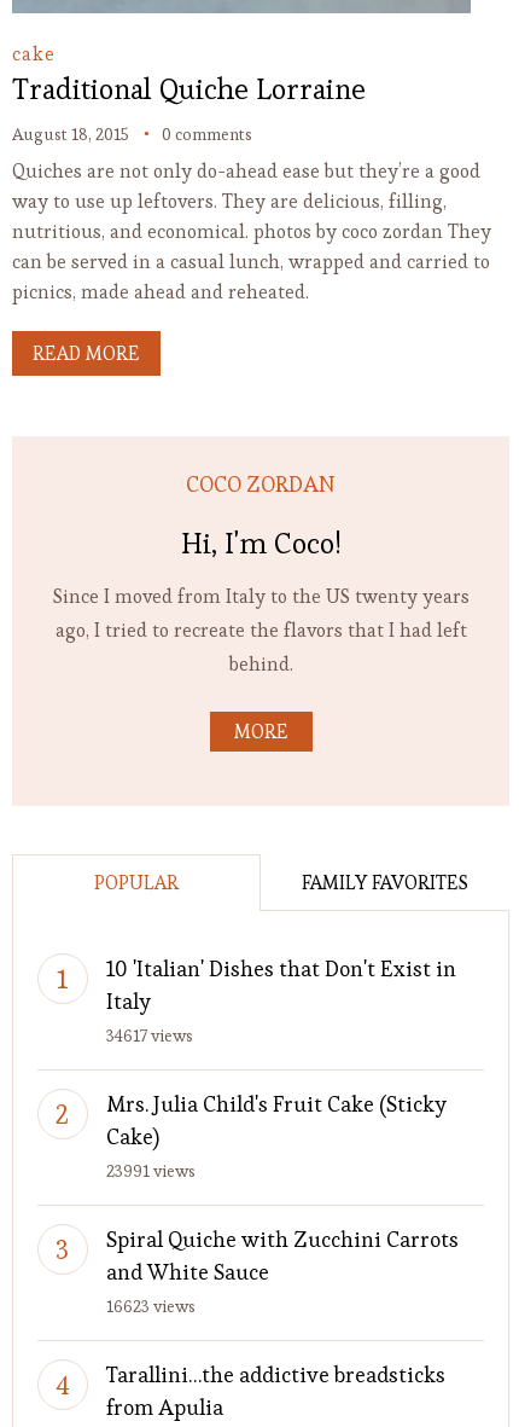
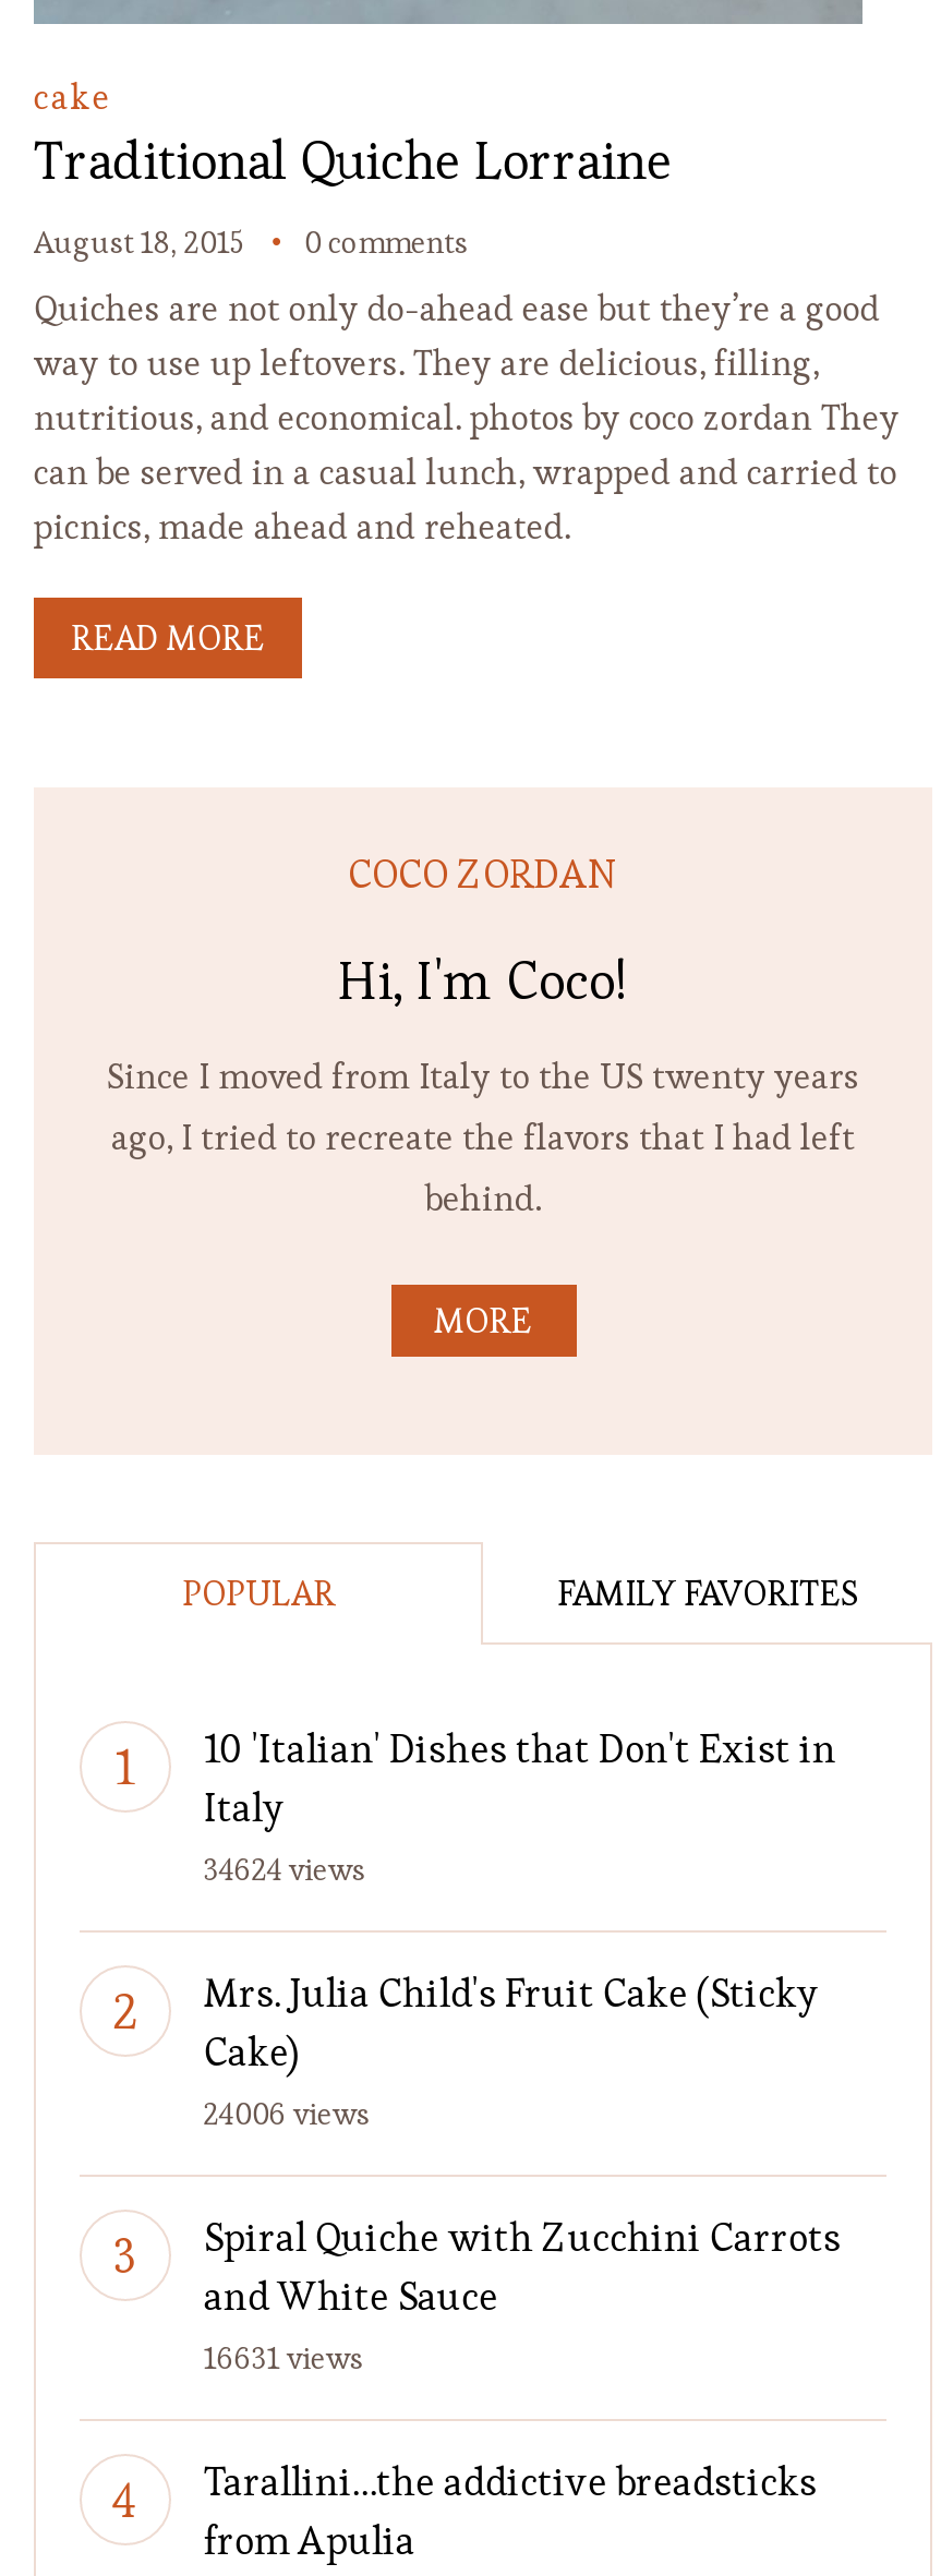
- 34617 views
+ 34624 views

- 23991 views
+ 24006 views

- 16623 views
+ 16631 views
